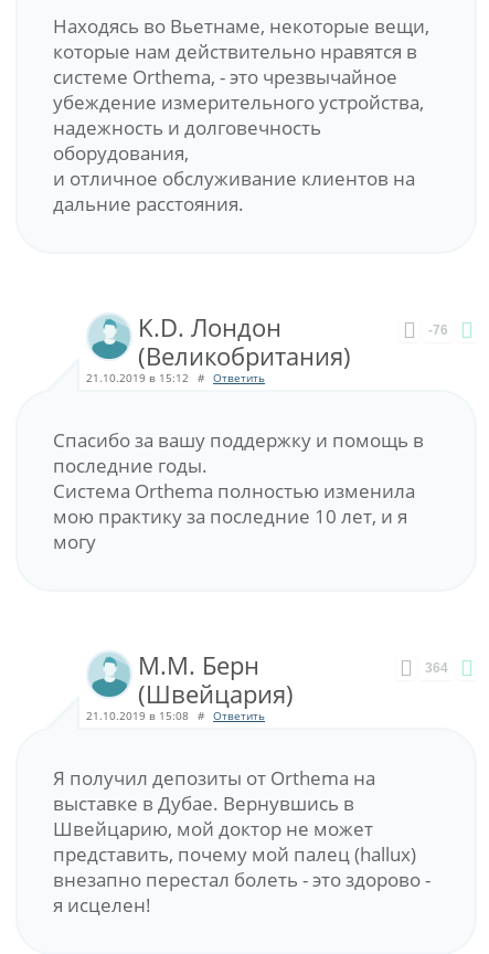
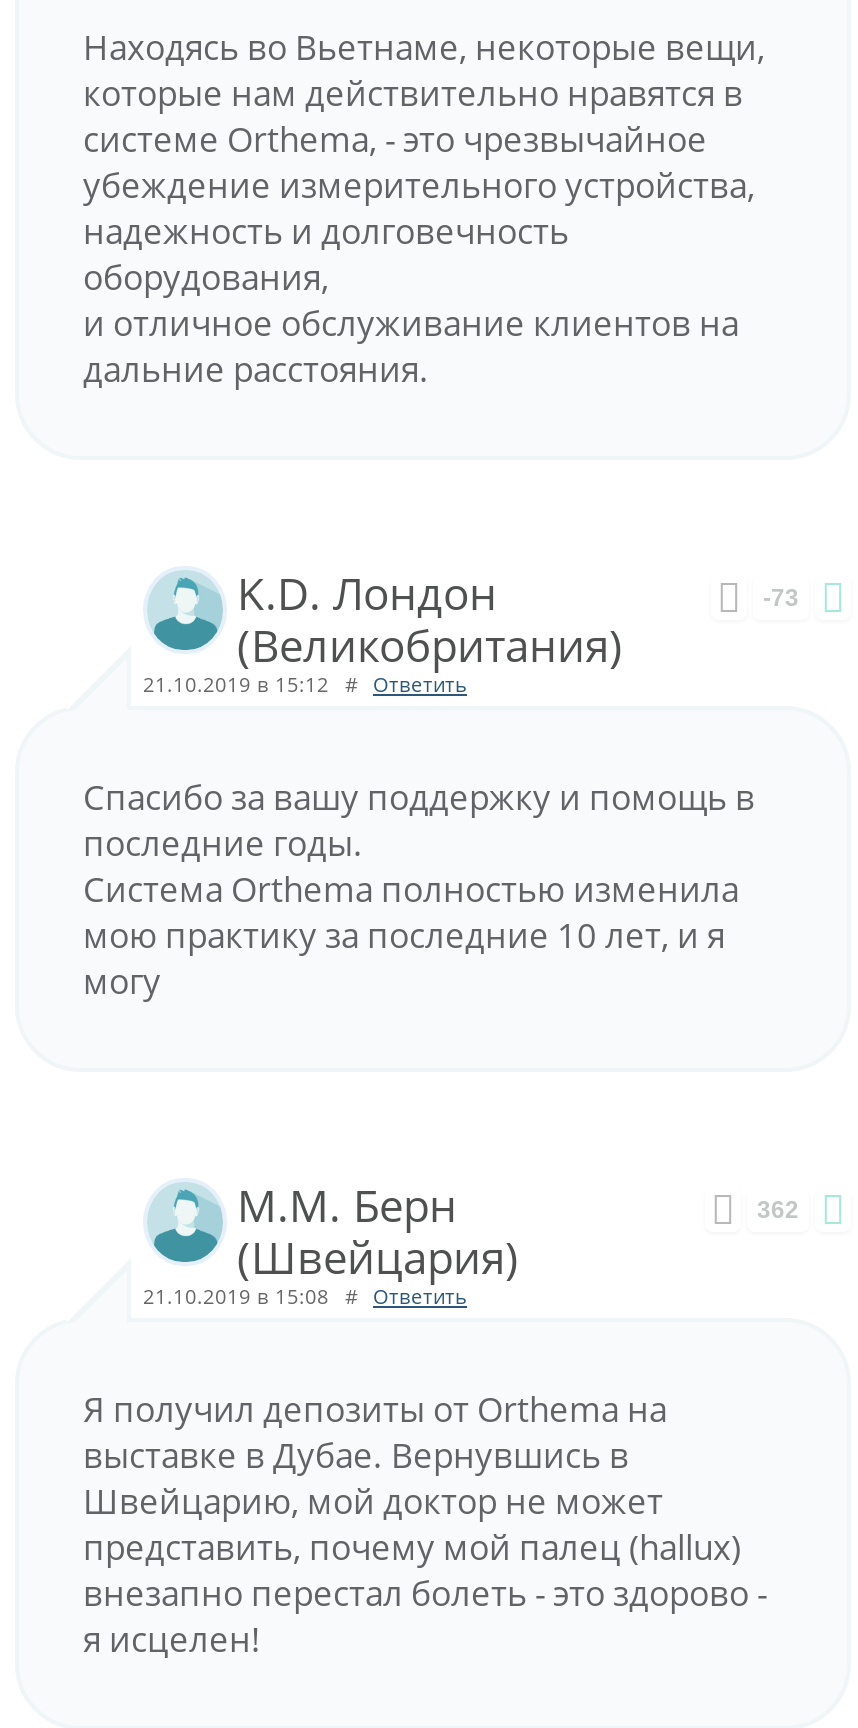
- -76
+ -73

- 364
+ 362
